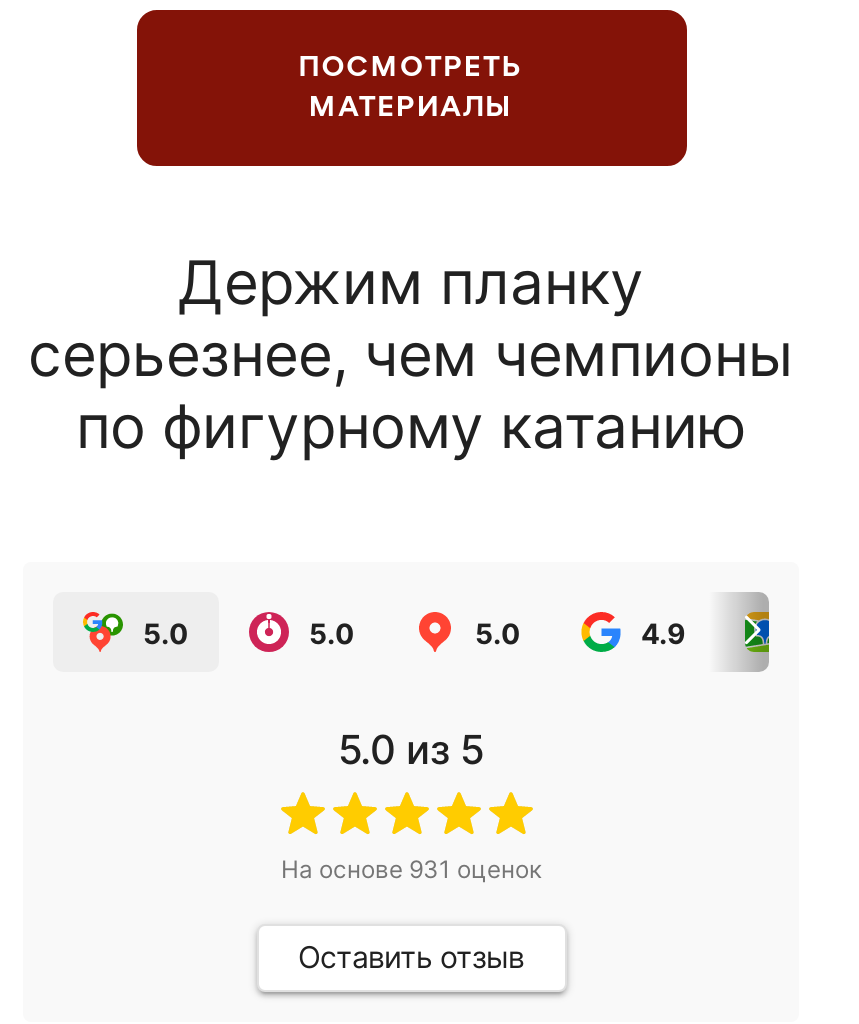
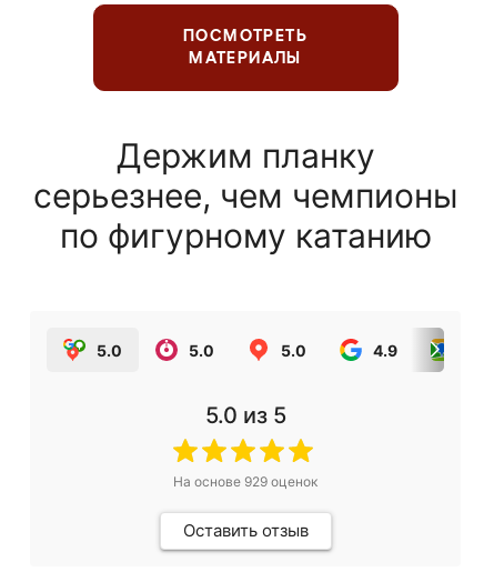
- На основе 931 оценок
+ На основе 929 оценок
